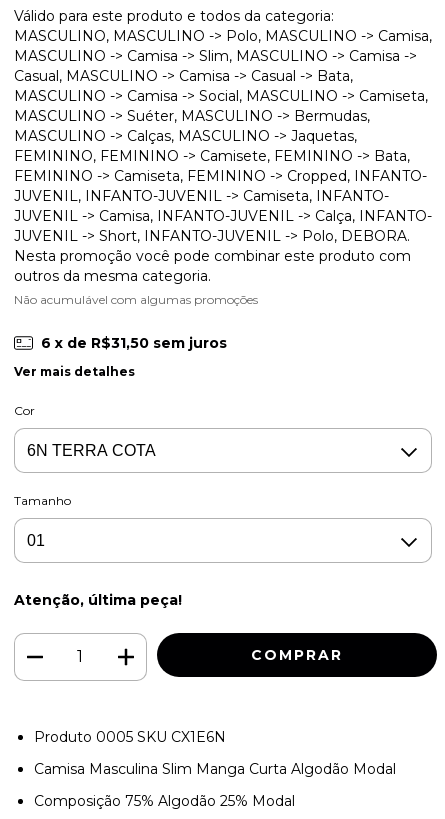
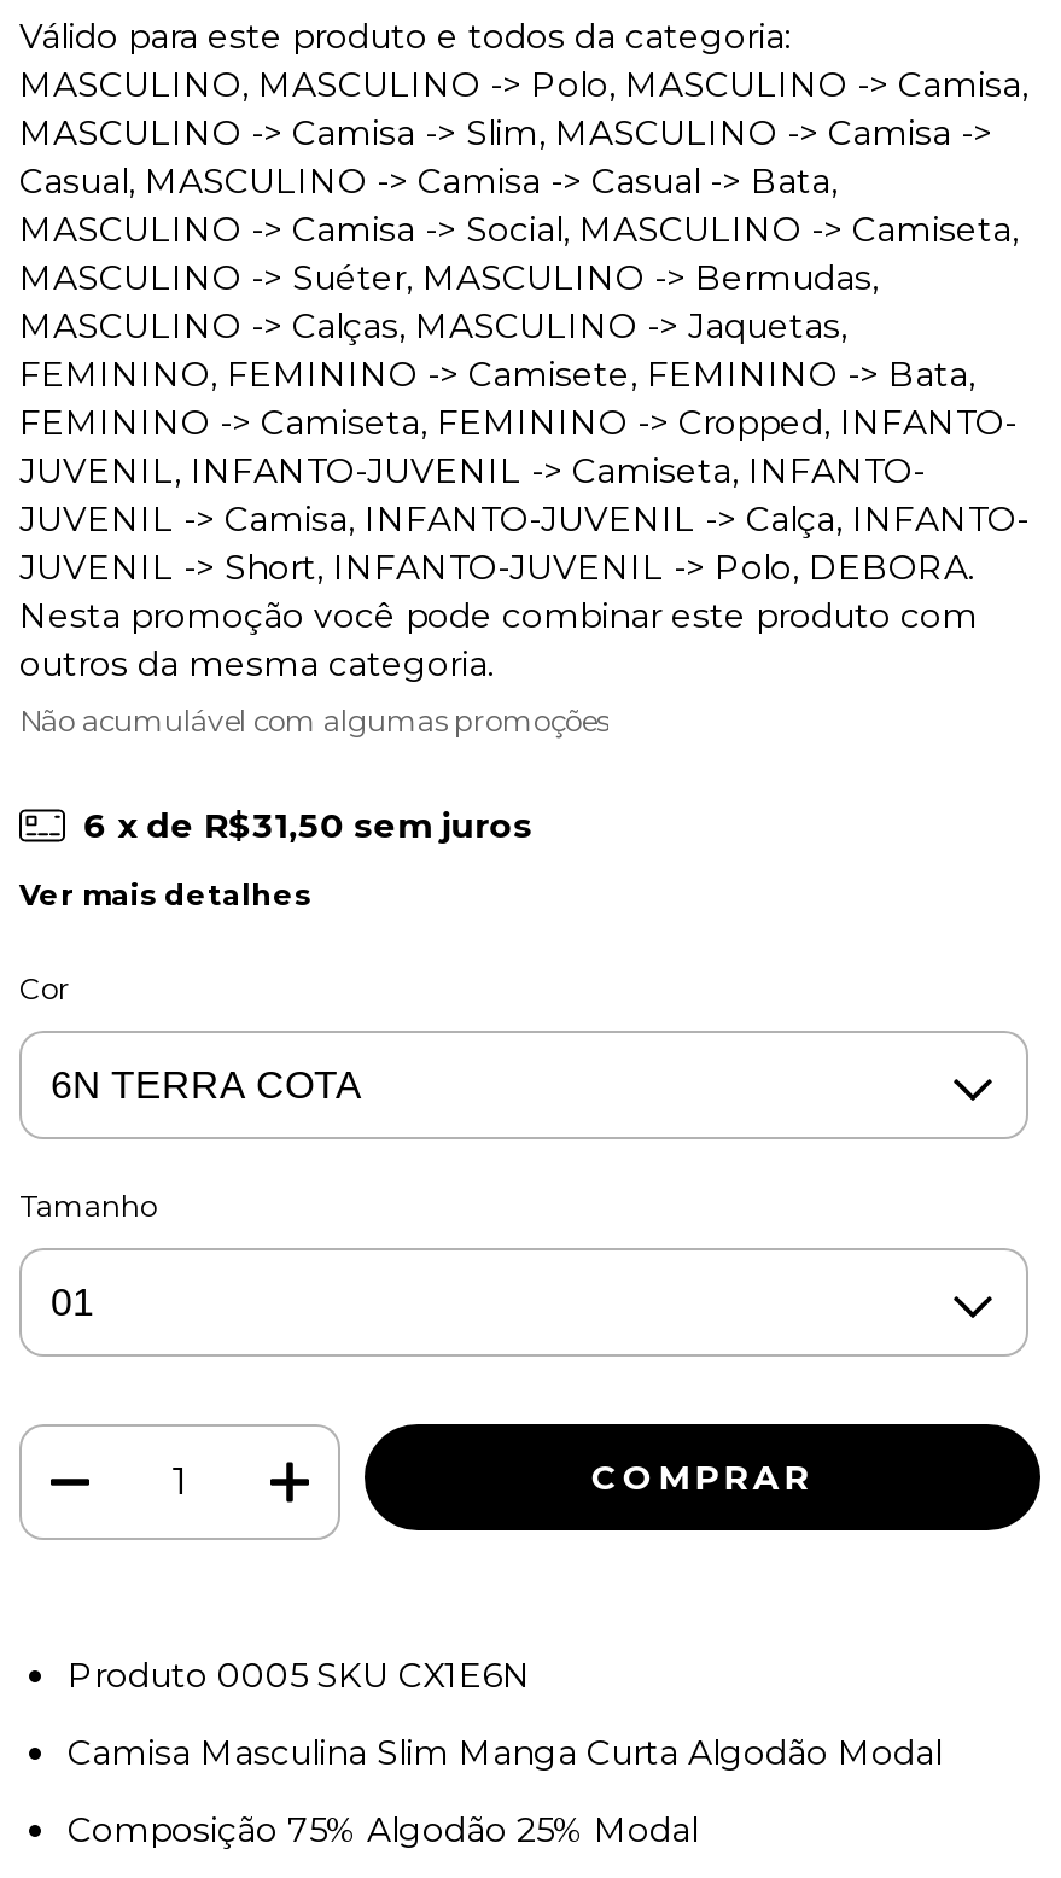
- Atenção, última peça!
